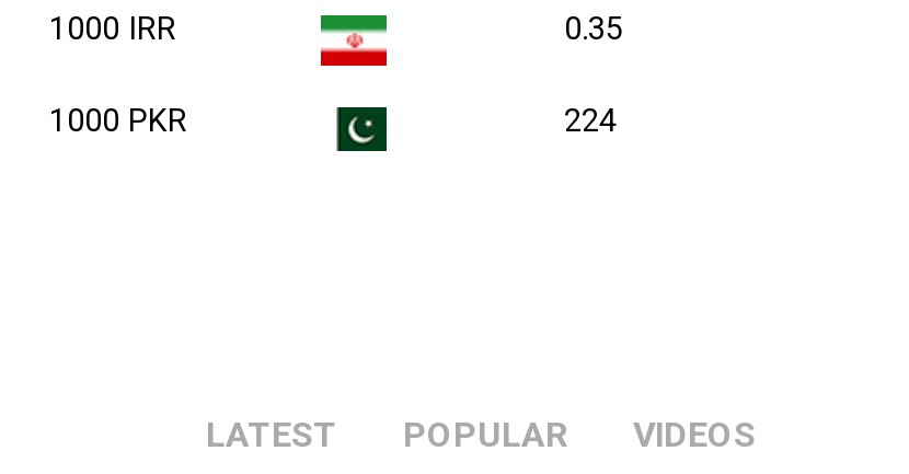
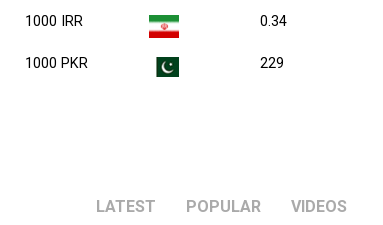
- 0.35
+ 0.34

- 224
+ 229
